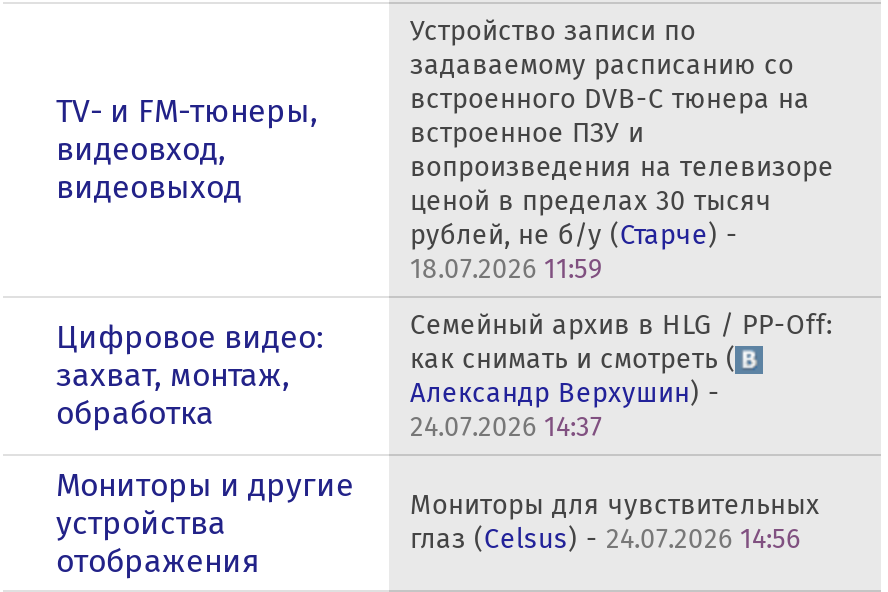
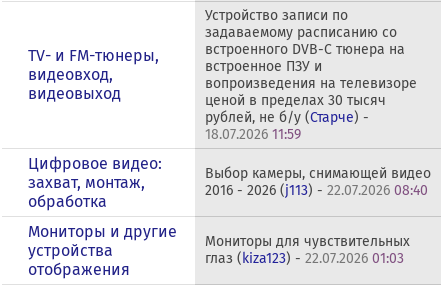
- Семейный архив в HLG / PP-Off:
- как снимать и смотреть (
- Александр Верхушин) -
- 24.07.2026 14:37
+ Выбор камеры, снимающей видео
+ 2016 - 2026 (j113) - 22.07.2026 08:40

- глаз (Celsus) - 24.07.2026 14:56
+ глаз (kiza123) - 22.07.2026 01:03
